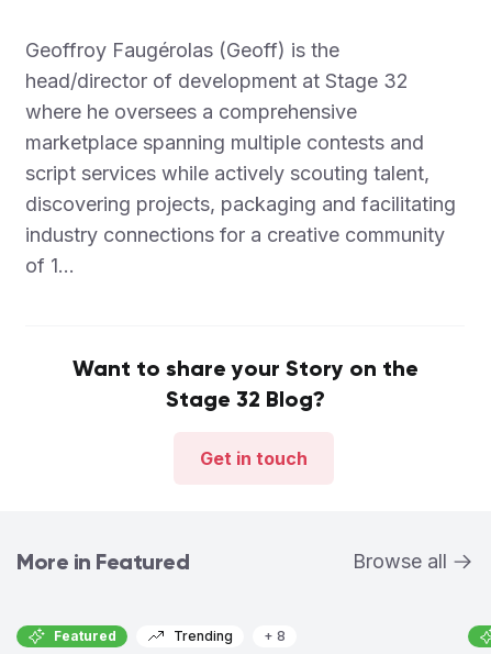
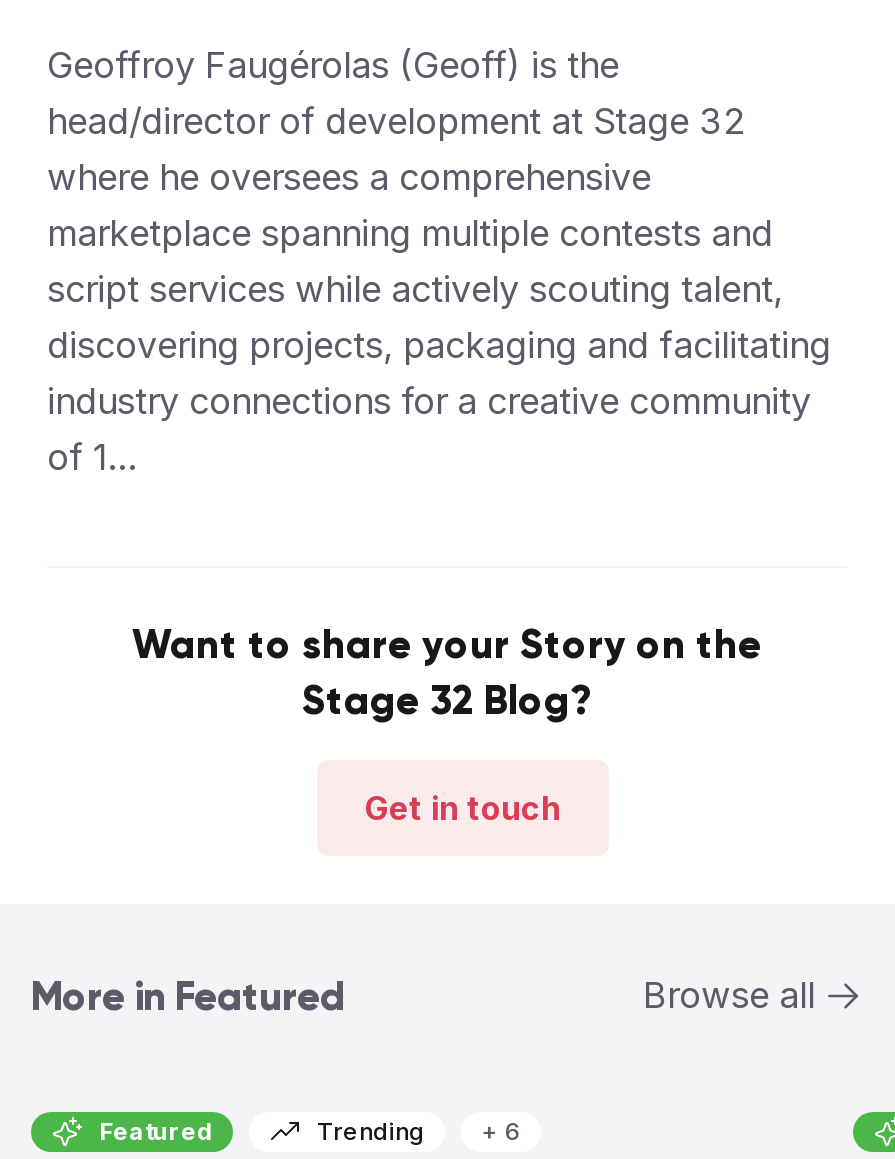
- Trending + 8
+ Trending + 6
